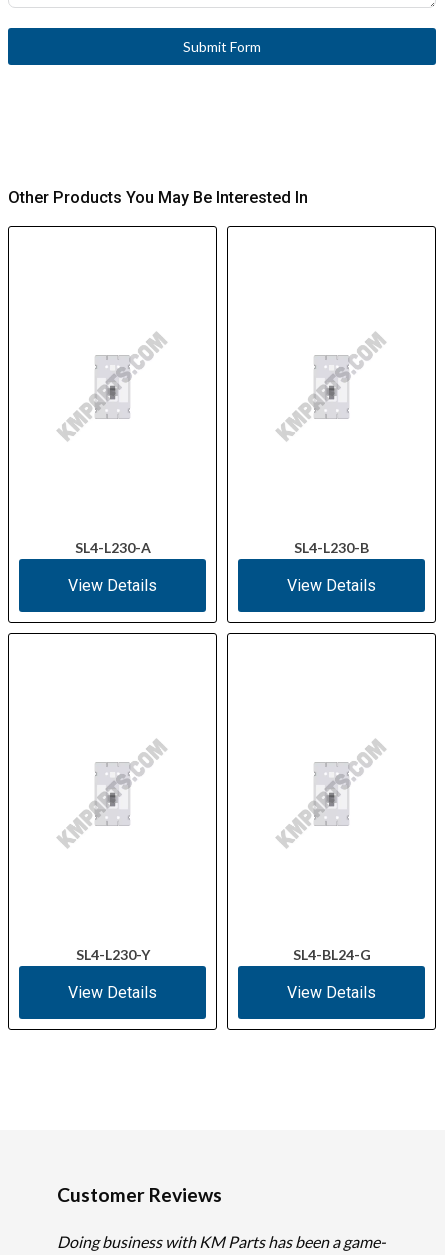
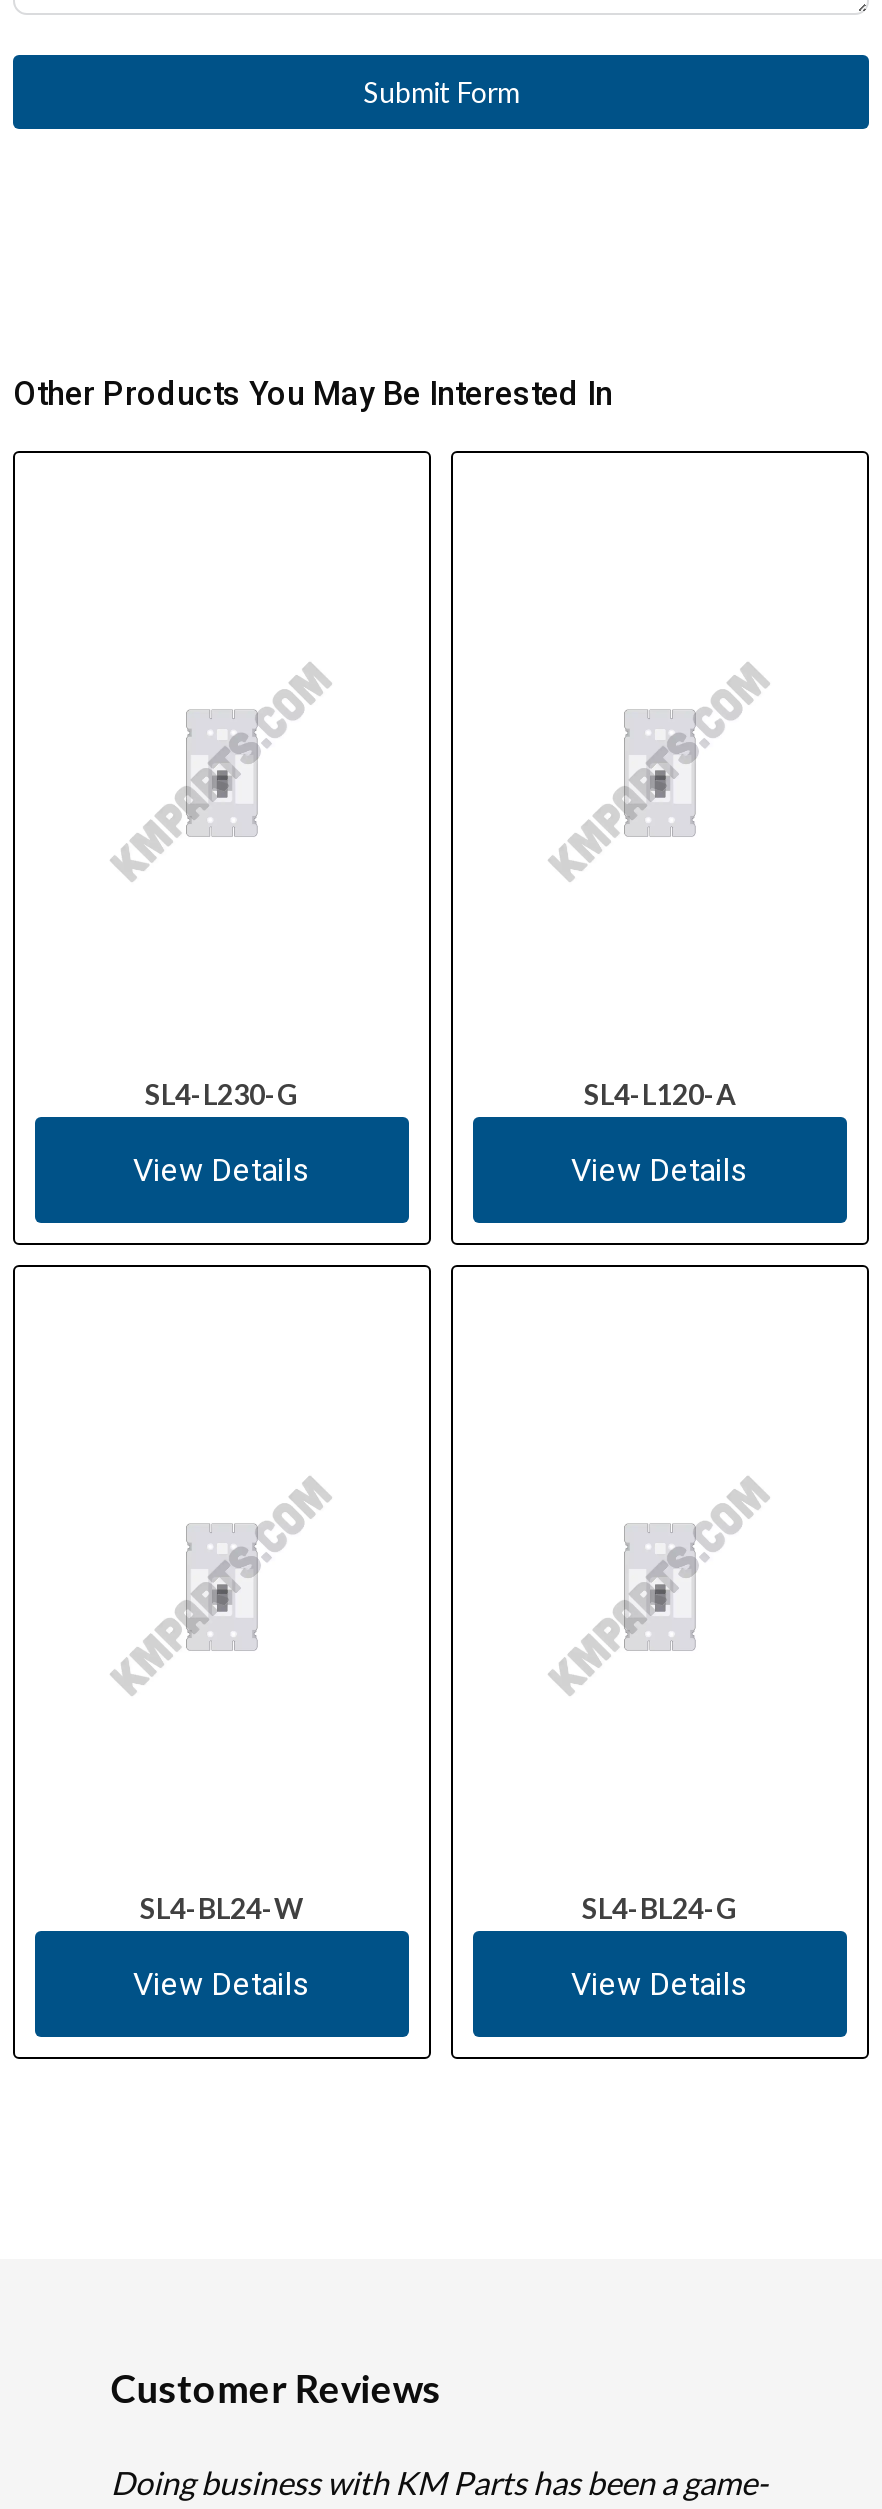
- SL4-L230-A
+ SL4-L230-G

- SL4-L230-B
+ SL4-L120-A

- SL4-L230-Y
+ SL4-BL24-W
